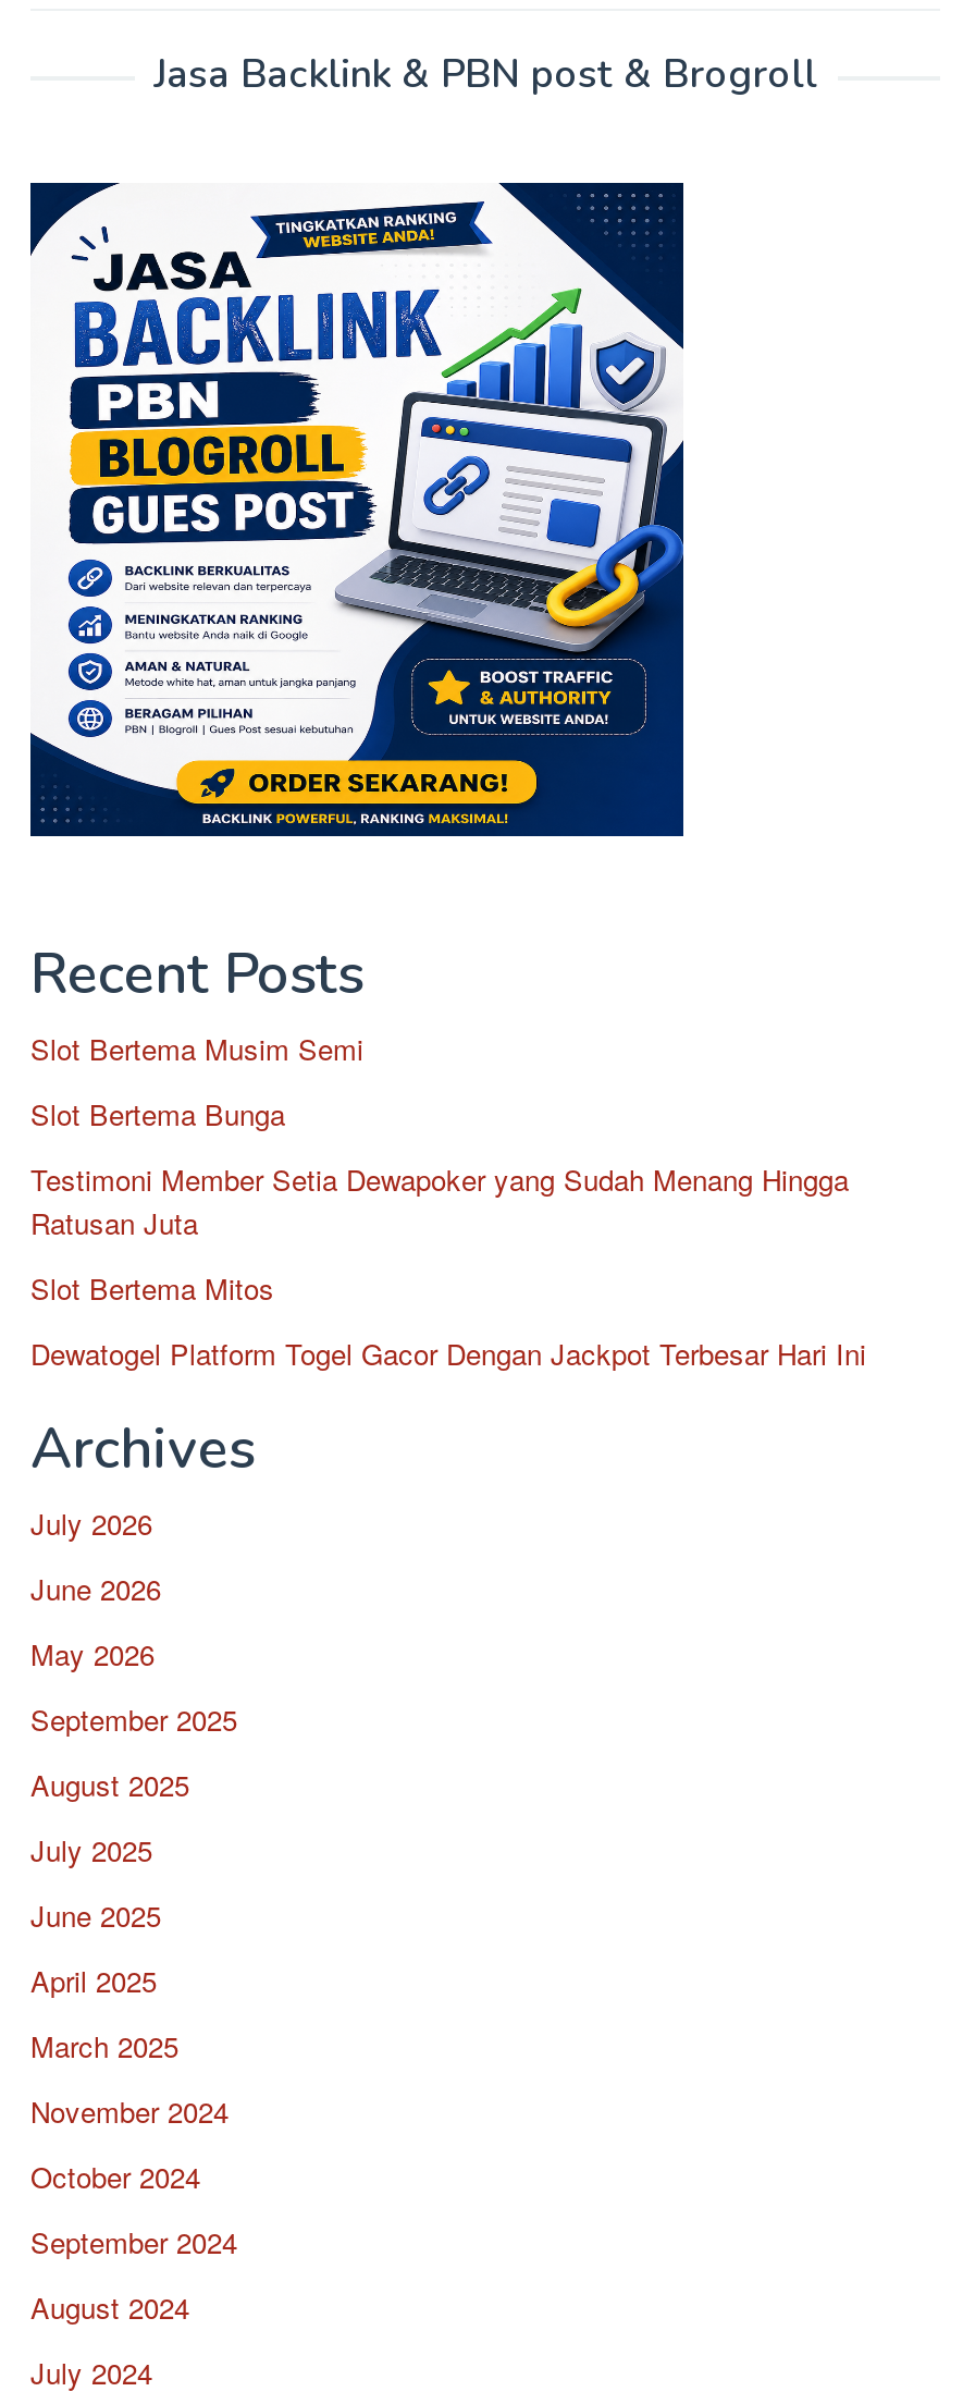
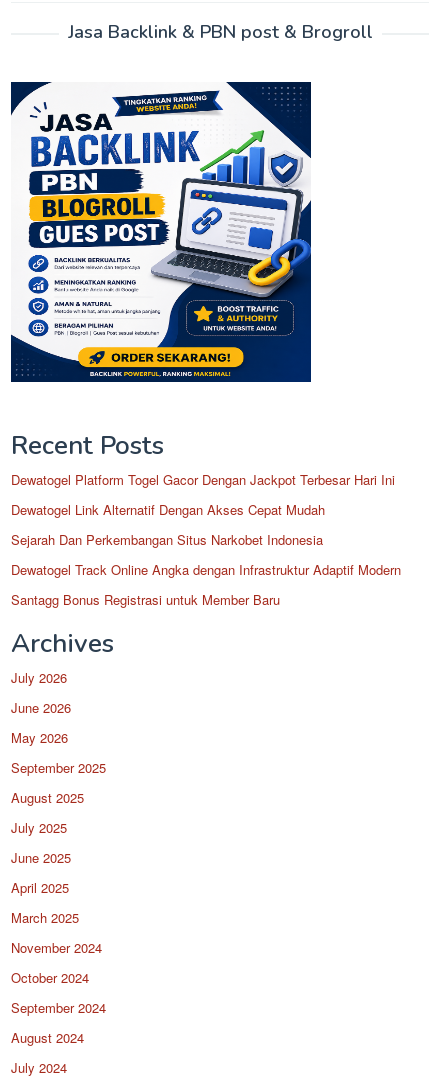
- Slot Bertema Musim Semi
- Slot Bertema Bunga
- Testimoni Member Setia Dewapoker yang Sudah Menang Hingga
- Ratusan Juta
- Slot Bertema Mitos

moved up: Dewatogel Platform Togel Gacor Dengan Jackpot Terbesar Hari Ini

+ Dewatogel Link Alternatif Dengan Akses Cepat Mudah
+ Sejarah Dan Perkembangan Situs Narkobet Indonesia
+ Dewatogel Track Online Angka dengan Infrastruktur Adaptif Modern
+ Santagg Bonus Registrasi untuk Member Baru
